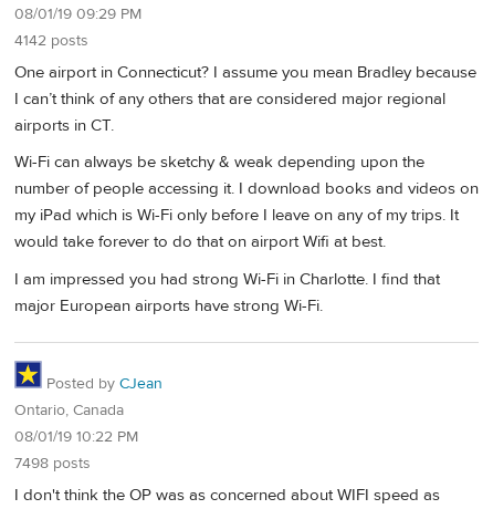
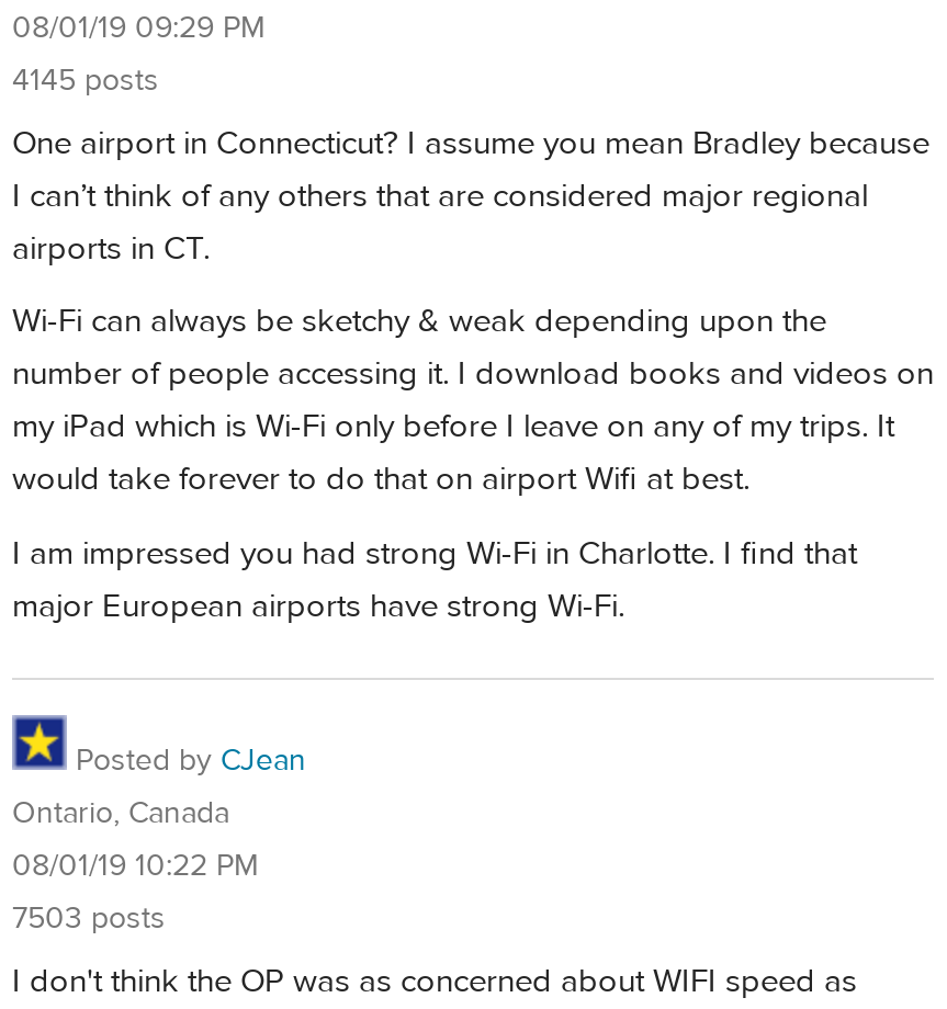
- 4142 posts
+ 4145 posts

- 7498 posts
+ 7503 posts
